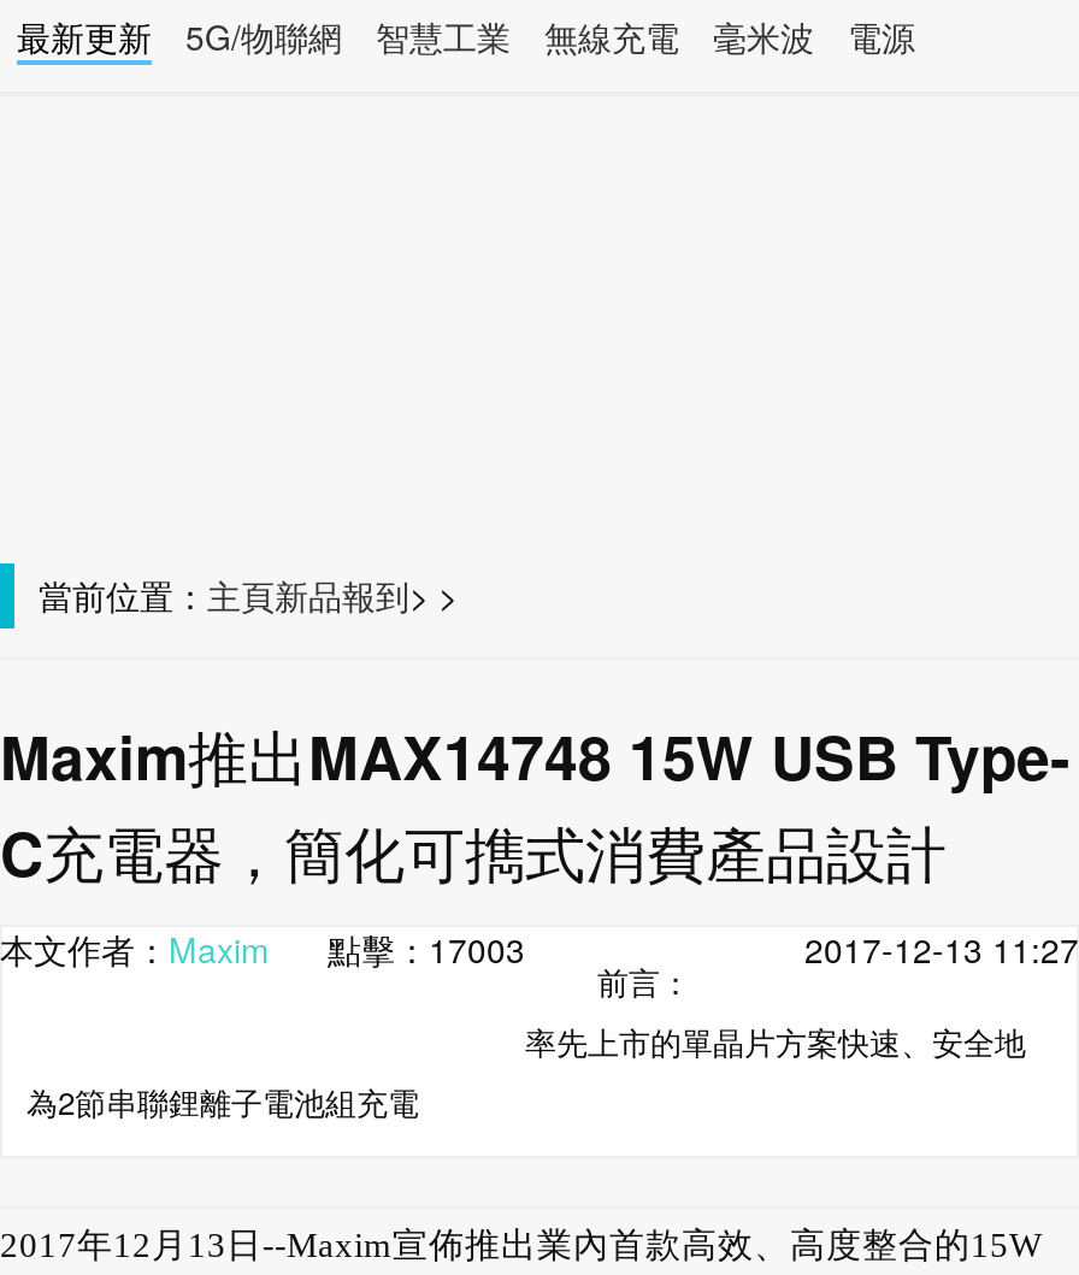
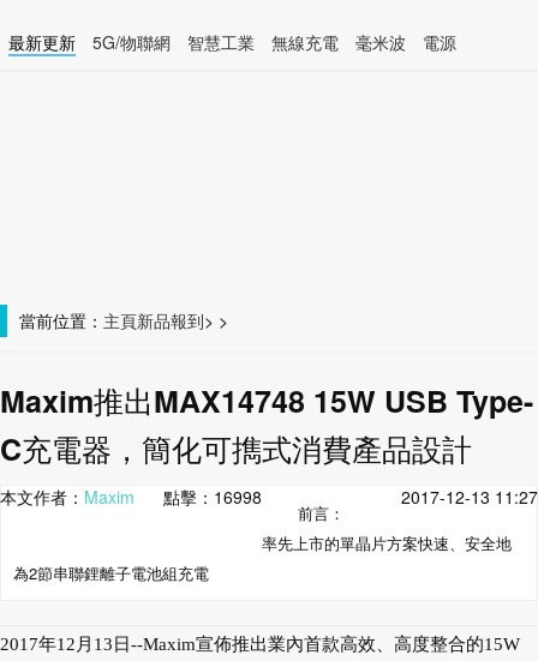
- 本文作者：Maxim點擊：17003
+ 本文作者：Maxim點擊：16998
